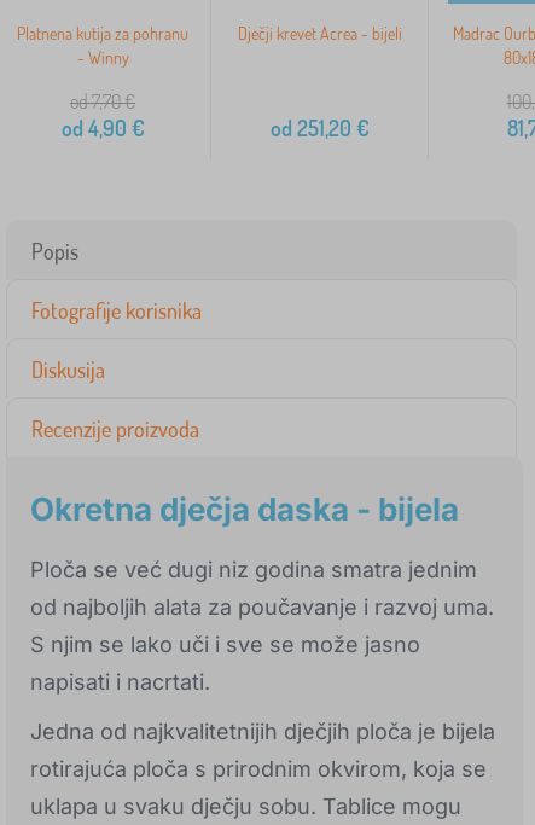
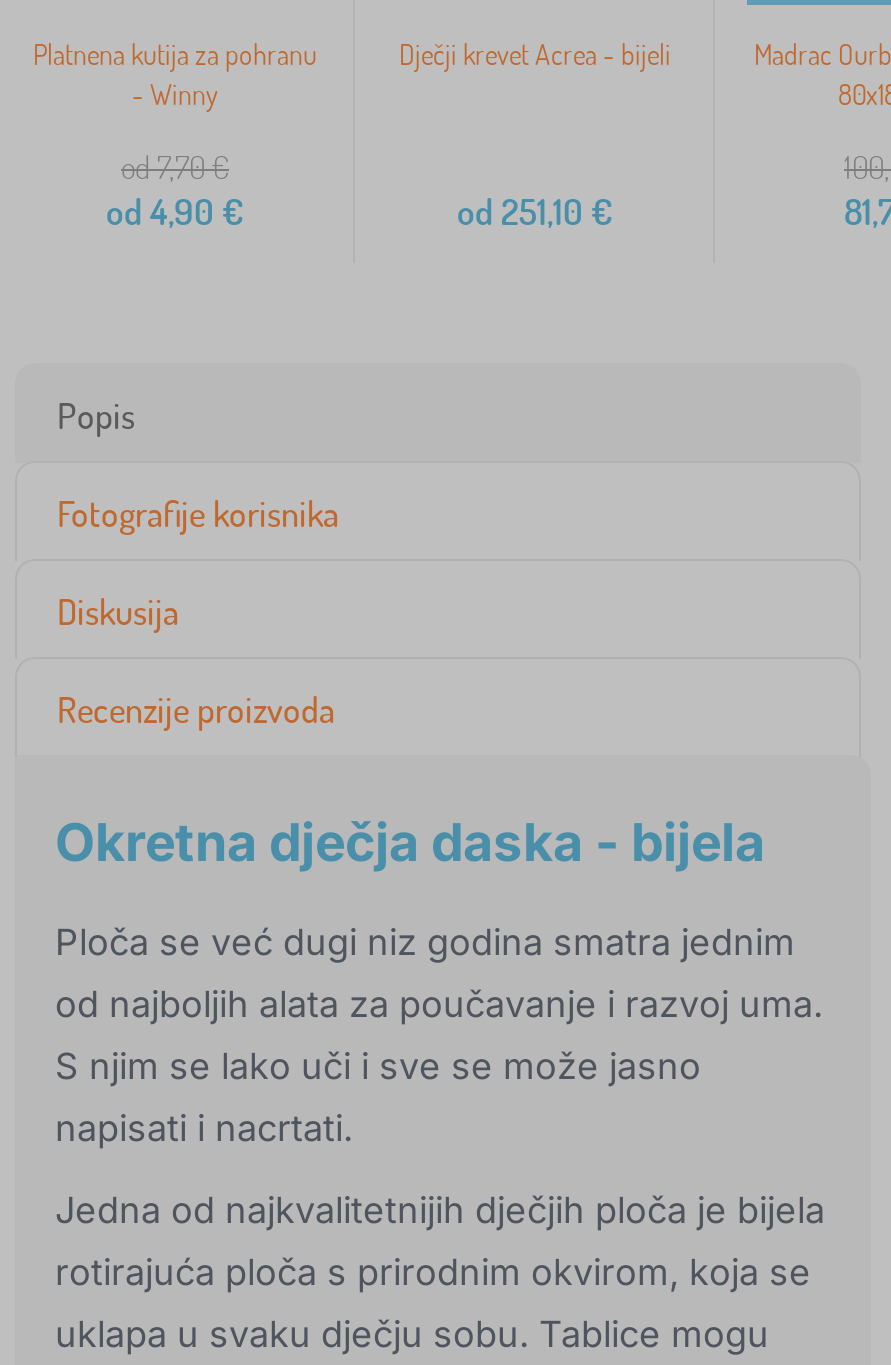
- od 251,20 €
+ od 251,10 €
